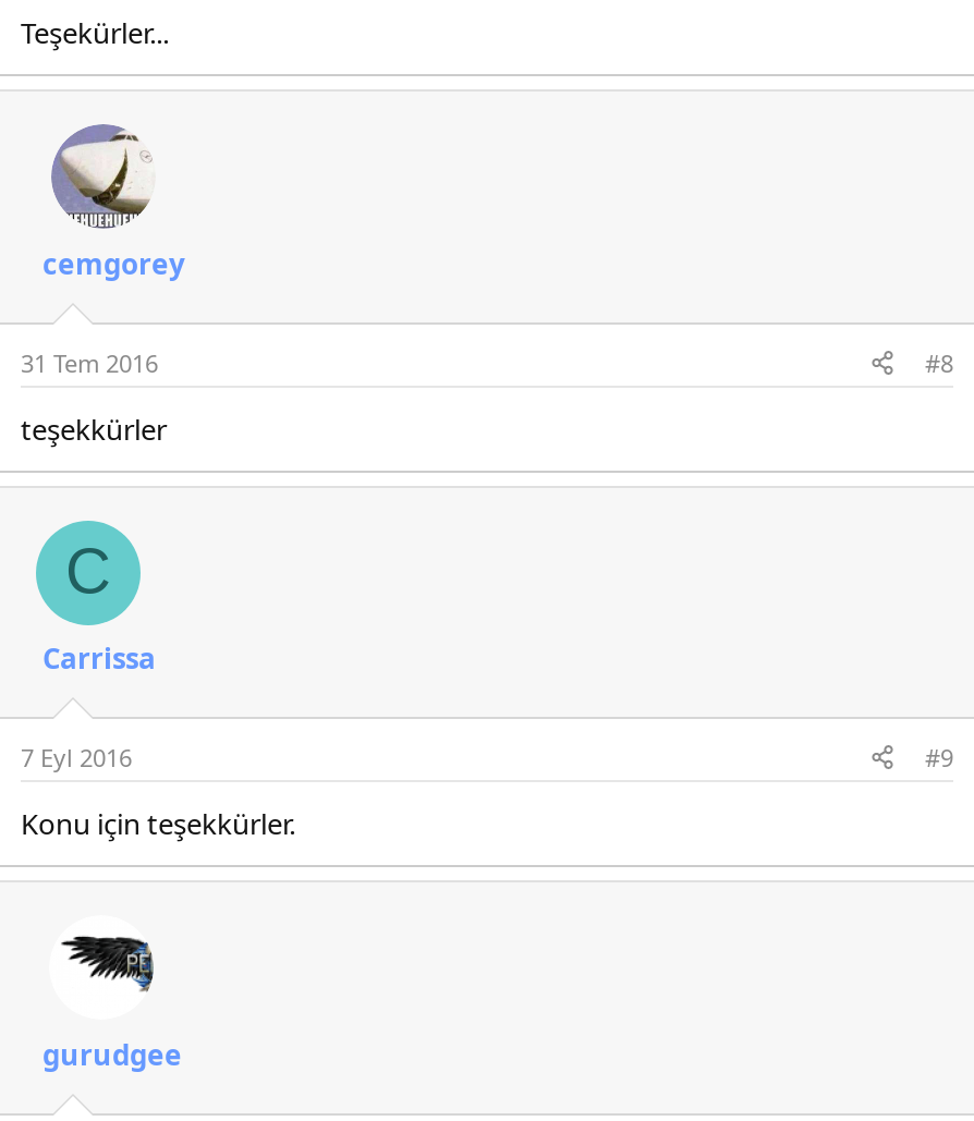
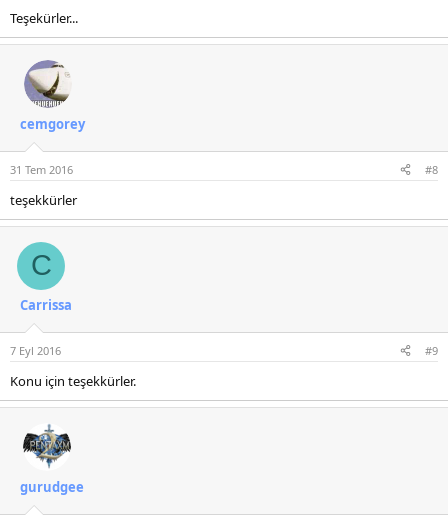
- [image]
+ [image]
